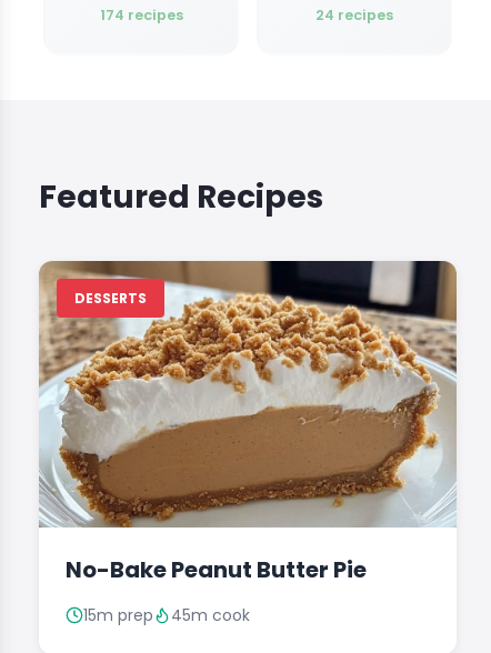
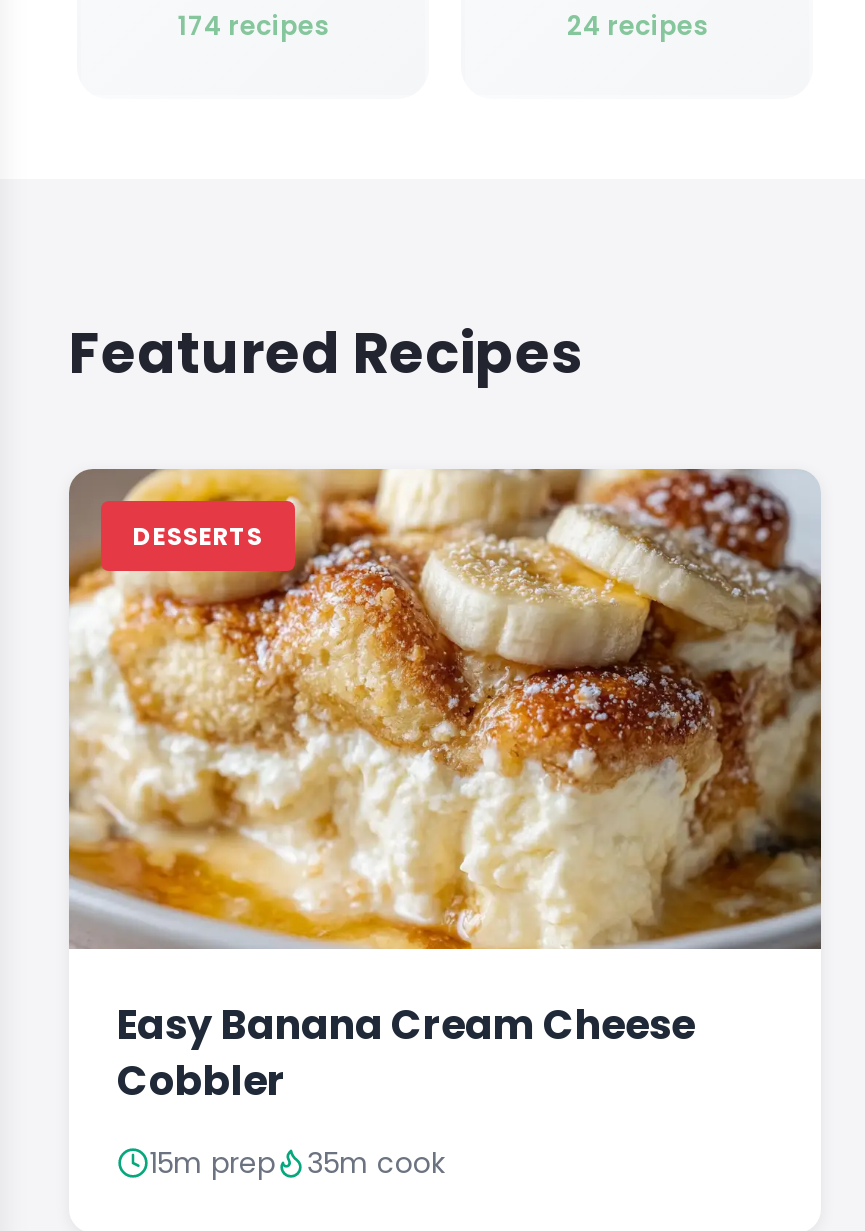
- [image]
- No-Bake Peanut Butter Pie
+ [image]
+ Easy Banana Cream Cheese
+ Cobbler

- 15m prep 45m cook
+ 15m prep 35m cook
